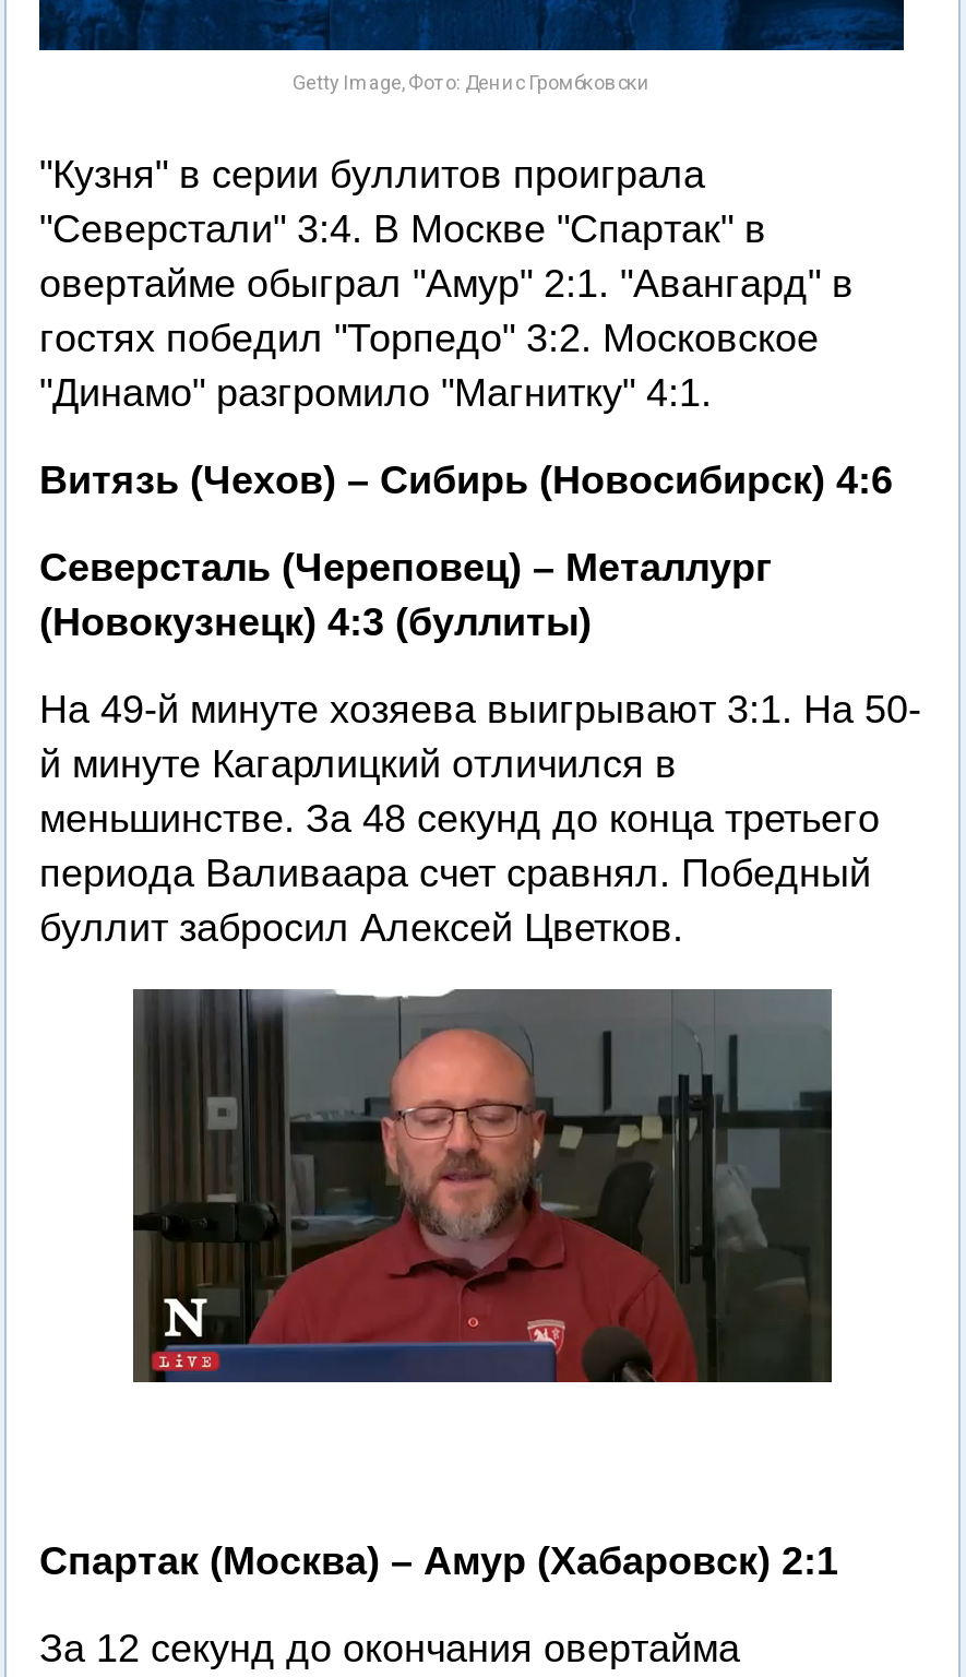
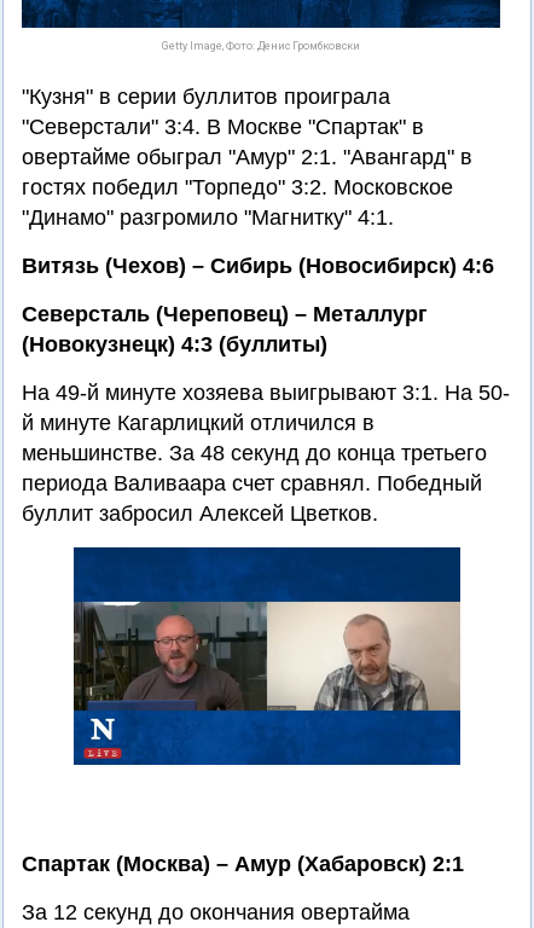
- [image]
+ [image]
